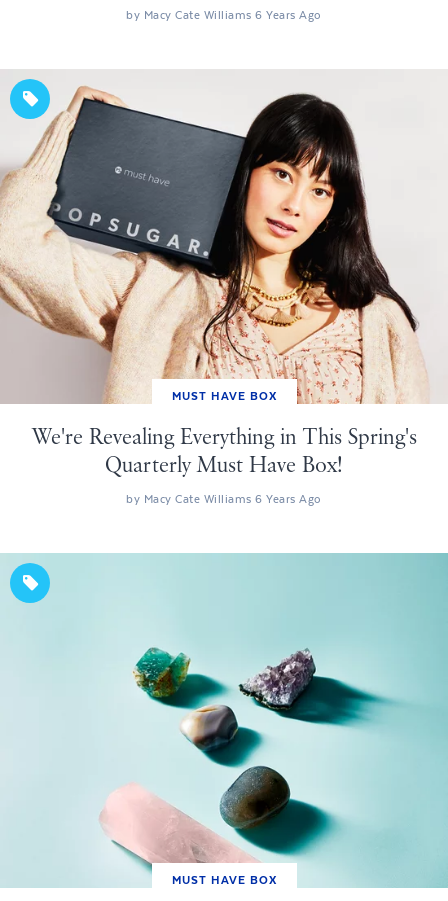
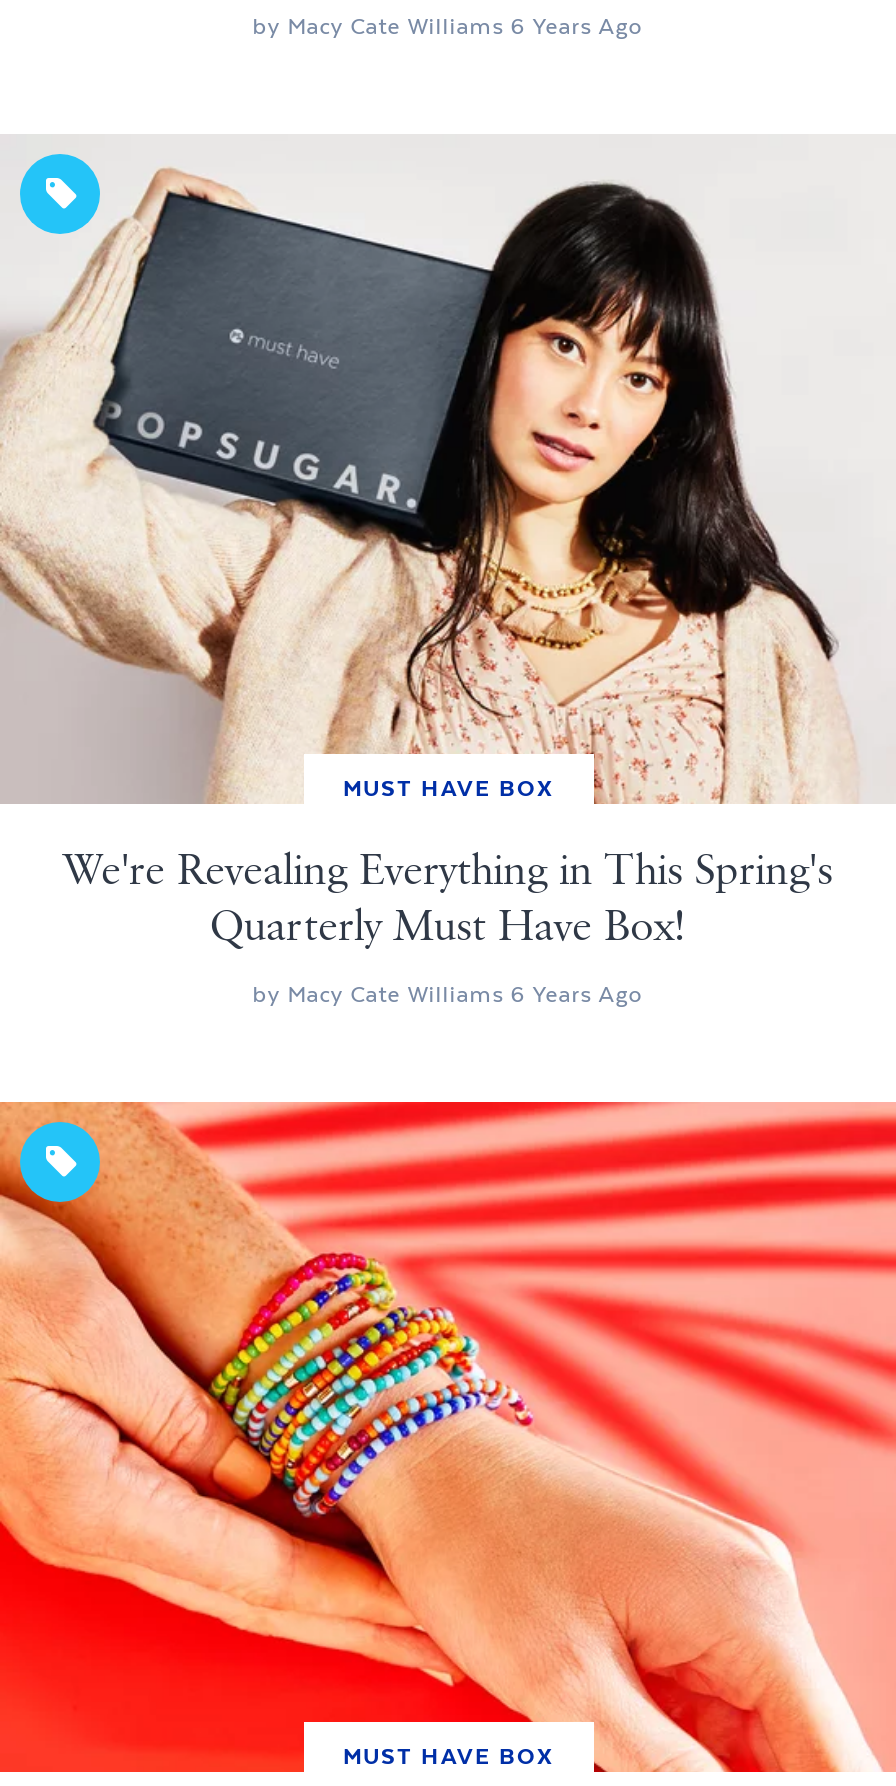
- [image]
+ [image]
